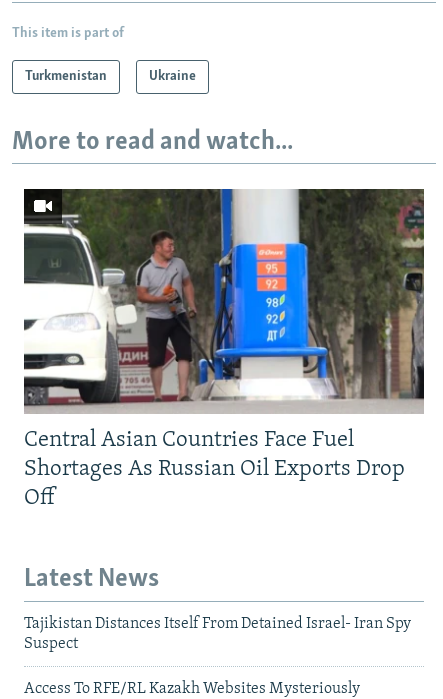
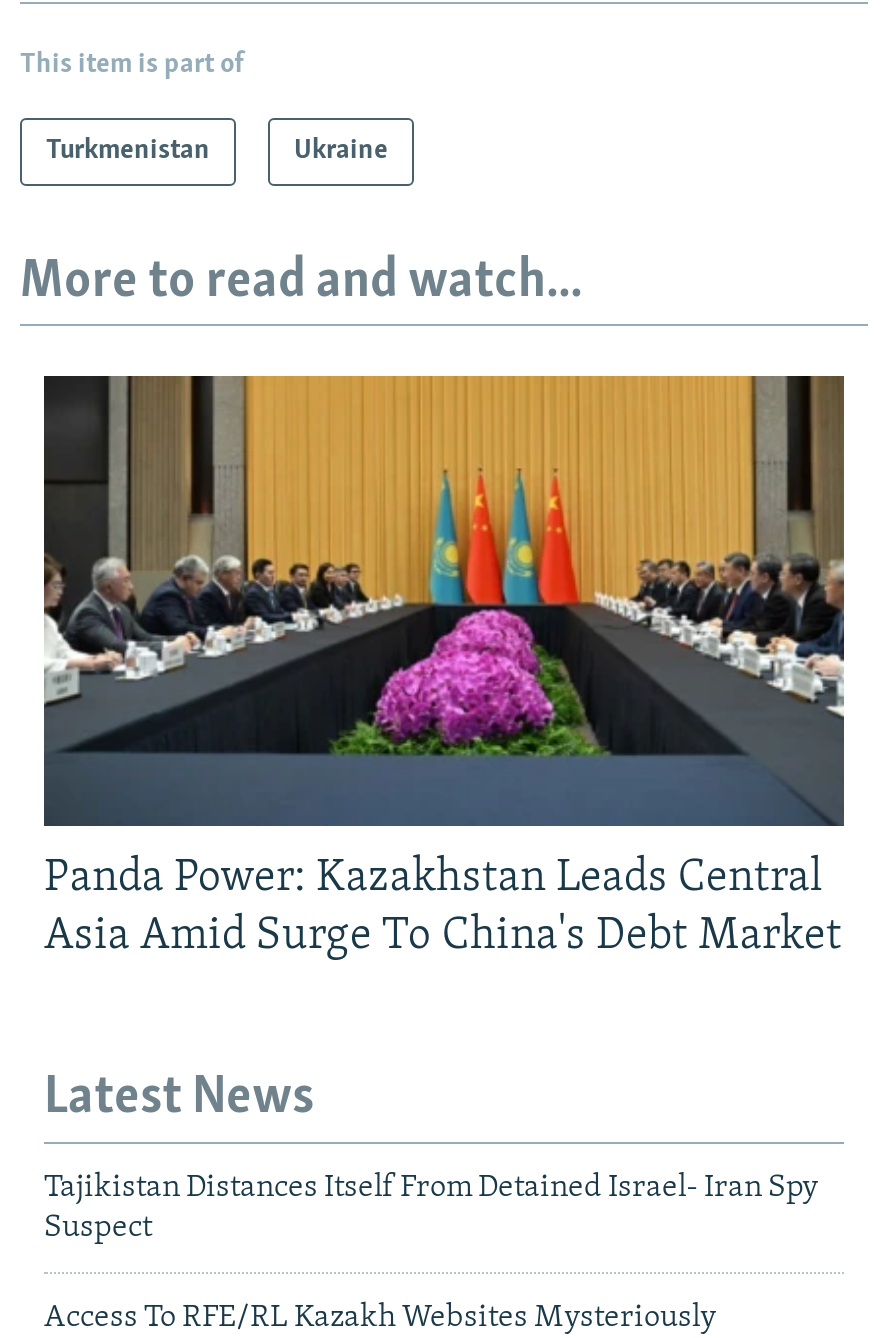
- [image]
- Central Asian Countries Face Fuel
- Shortages As Russian Oil Exports Drop
- Off
+ [image]
+ Panda Power: Kazakhstan Leads Central
+ Asia Amid Surge To China's Debt Market
